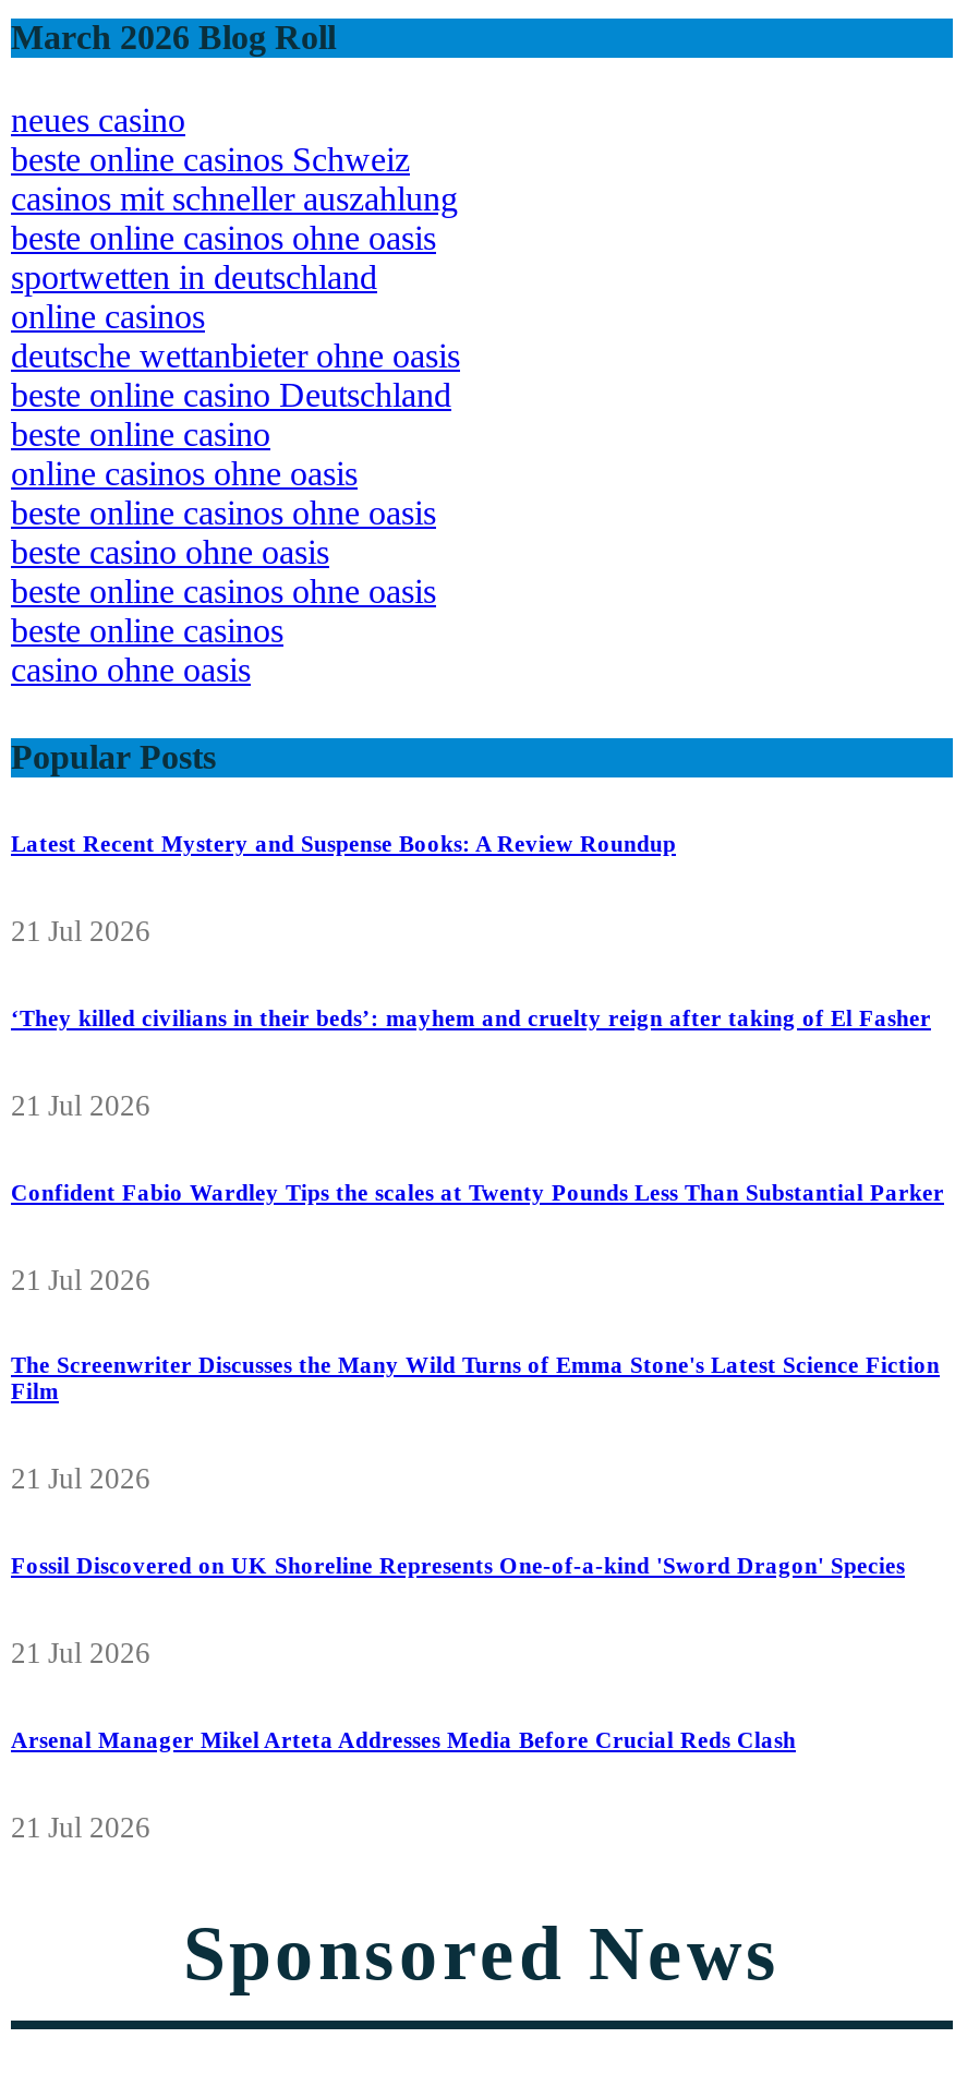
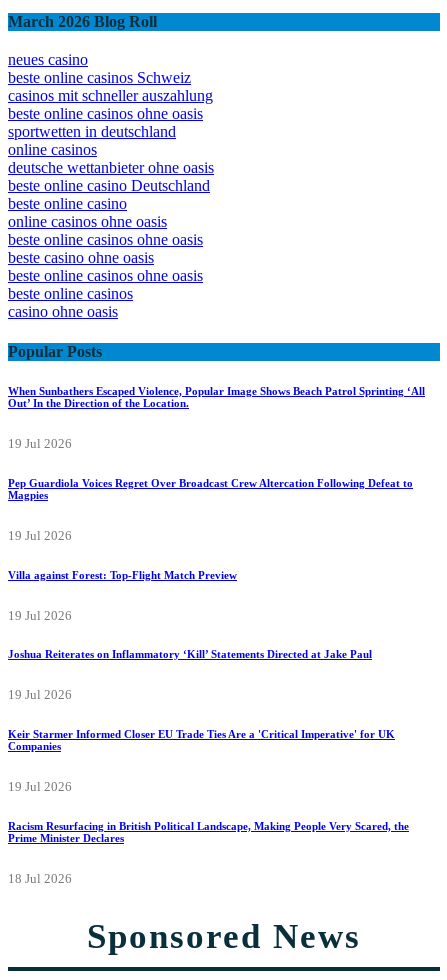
- Latest Recent Mystery and Suspense Books: A Review Roundup
+ When Sunbathers Escaped Violence, Popular Image Shows Beach Patrol Sprinting ‘All
+ Out’ In the Direction of the Location.

- 21 Jul 2026
+ 19 Jul 2026

- ‘They killed civilians in their beds’: mayhem and cruelty reign after taking of El Fasher
+ Pep Guardiola Voices Regret Over Broadcast Crew Altercation Following Defeat to
+ Magpies

- 21 Jul 2026
+ 19 Jul 2026

- Confident Fabio Wardley Tips the scales at Twenty Pounds Less Than Substantial Parker
+ Villa against Forest: Top-Flight Match Preview

- 21 Jul 2026
+ 19 Jul 2026

- The Screenwriter Discusses the Many Wild Turns of Emma Stone's Latest Science Fiction
- Film
+ Joshua Reiterates on Inflammatory ‘Kill’ Statements Directed at Jake Paul

- 21 Jul 2026
+ 19 Jul 2026

- Fossil Discovered on UK Shoreline Represents One-of-a-kind 'Sword Dragon' Species
+ Keir Starmer Informed Closer EU Trade Ties Are a 'Critical Imperative' for UK
+ Companies

- 21 Jul 2026
+ 19 Jul 2026

- Arsenal Manager Mikel Arteta Addresses Media Before Crucial Reds Clash
+ Racism Resurfacing in British Political Landscape, Making People Very Scared, the
+ Prime Minister Declares

- 21 Jul 2026
+ 18 Jul 2026
